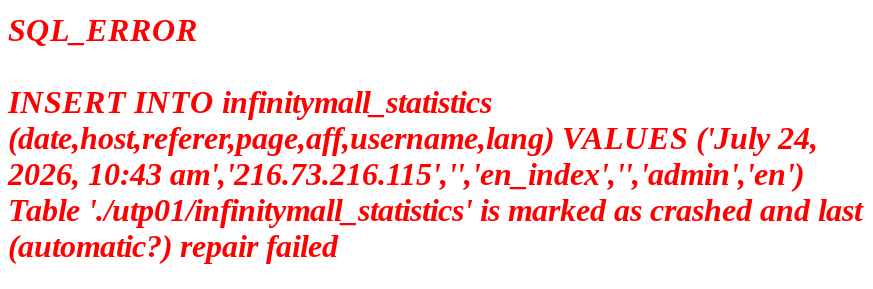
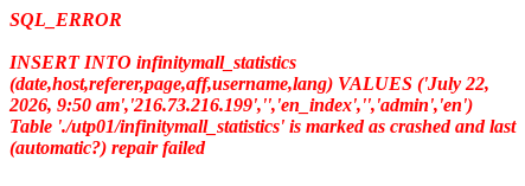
- (date,host,referer,page,aff,username,lang) VALUES ('July 24,
- 2026, 10:43 am','216.73.216.115','','en_index','','admin','en')
+ (date,host,referer,page,aff,username,lang) VALUES ('July 22,
+ 2026, 9:50 am','216.73.216.199','','en_index','','admin','en')
